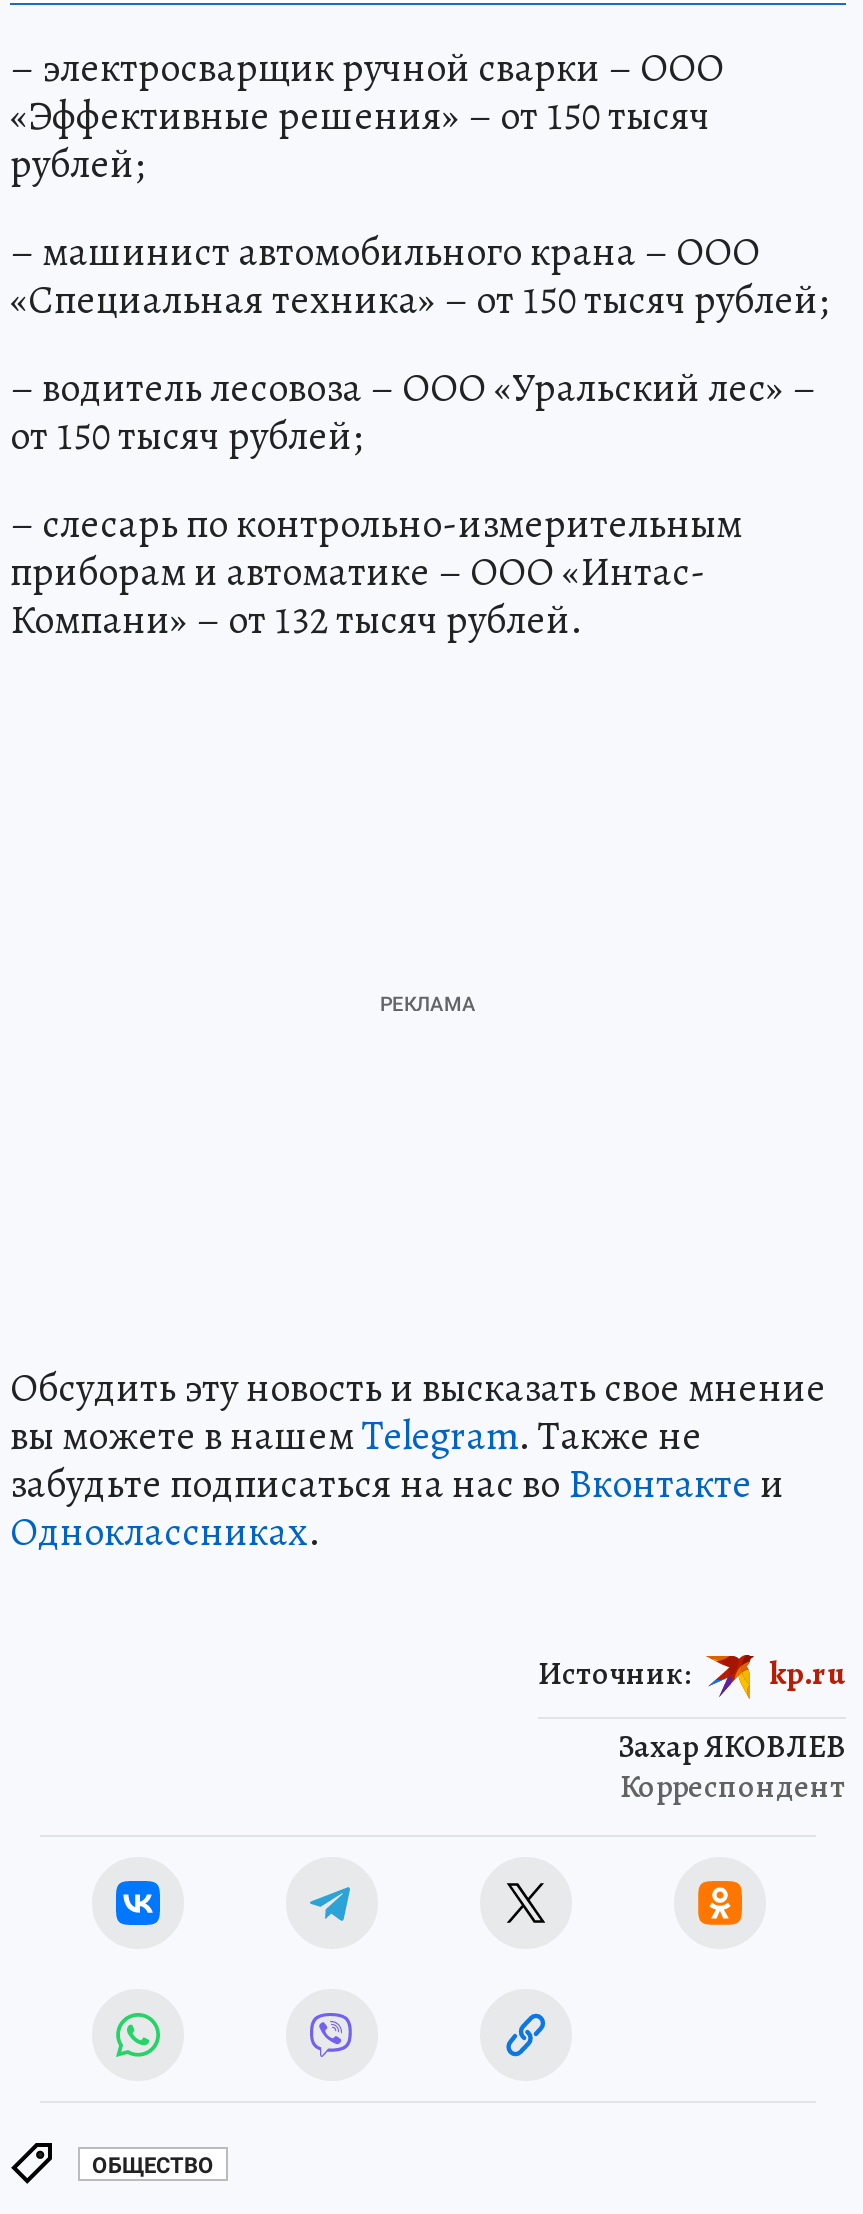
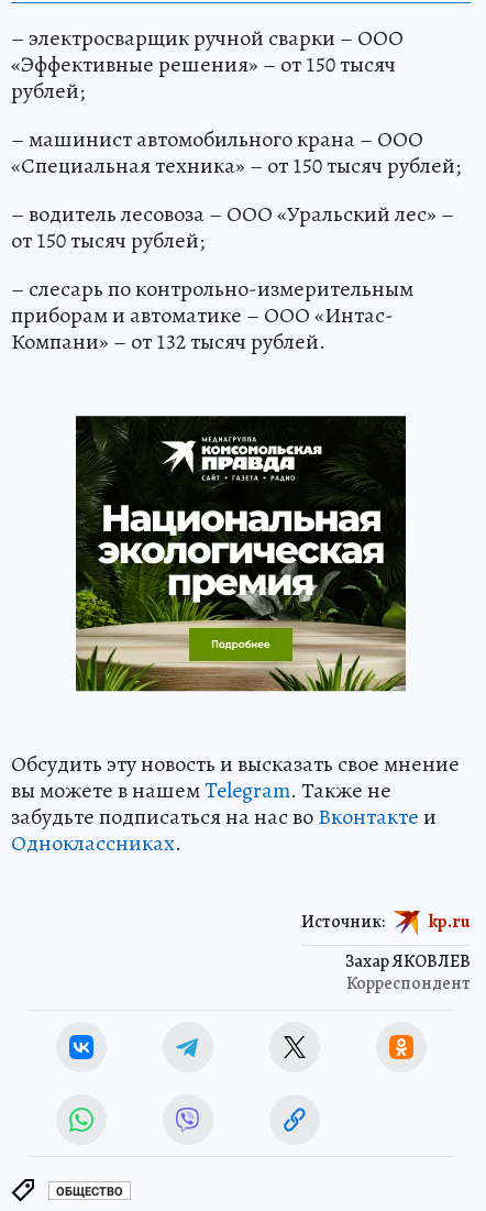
+ [image]
